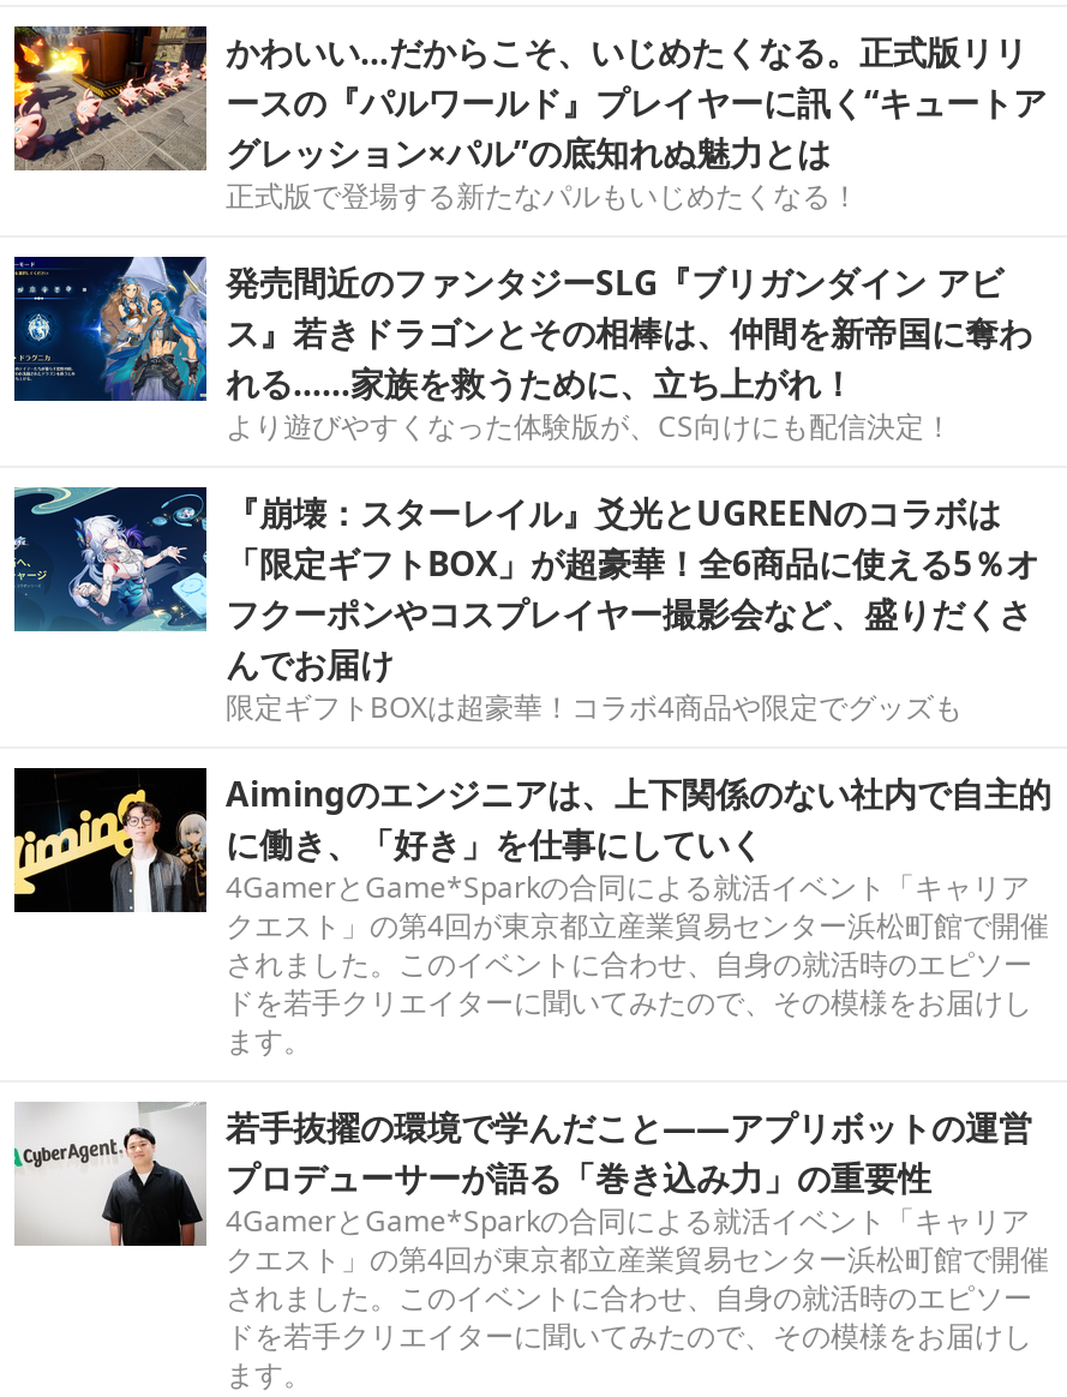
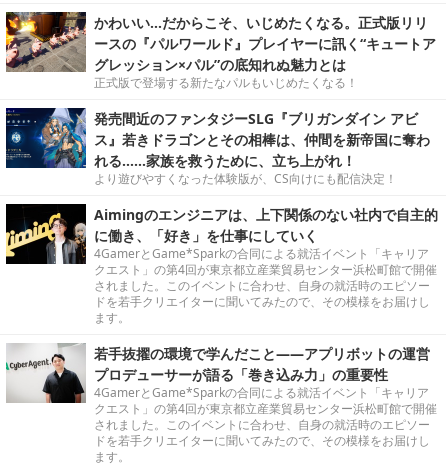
- [image]
- 『崩壊：スターレイル』爻光とUGREENのコラボは
- 「限定ギフトBOX」が超豪華！全6商品に使える5％オ
- フクーポンやコスプレイヤー撮影会など、盛りだくさ
- んでお届け
- 限定ギフトBOXは超豪華！コラボ4商品や限定でグッズも
